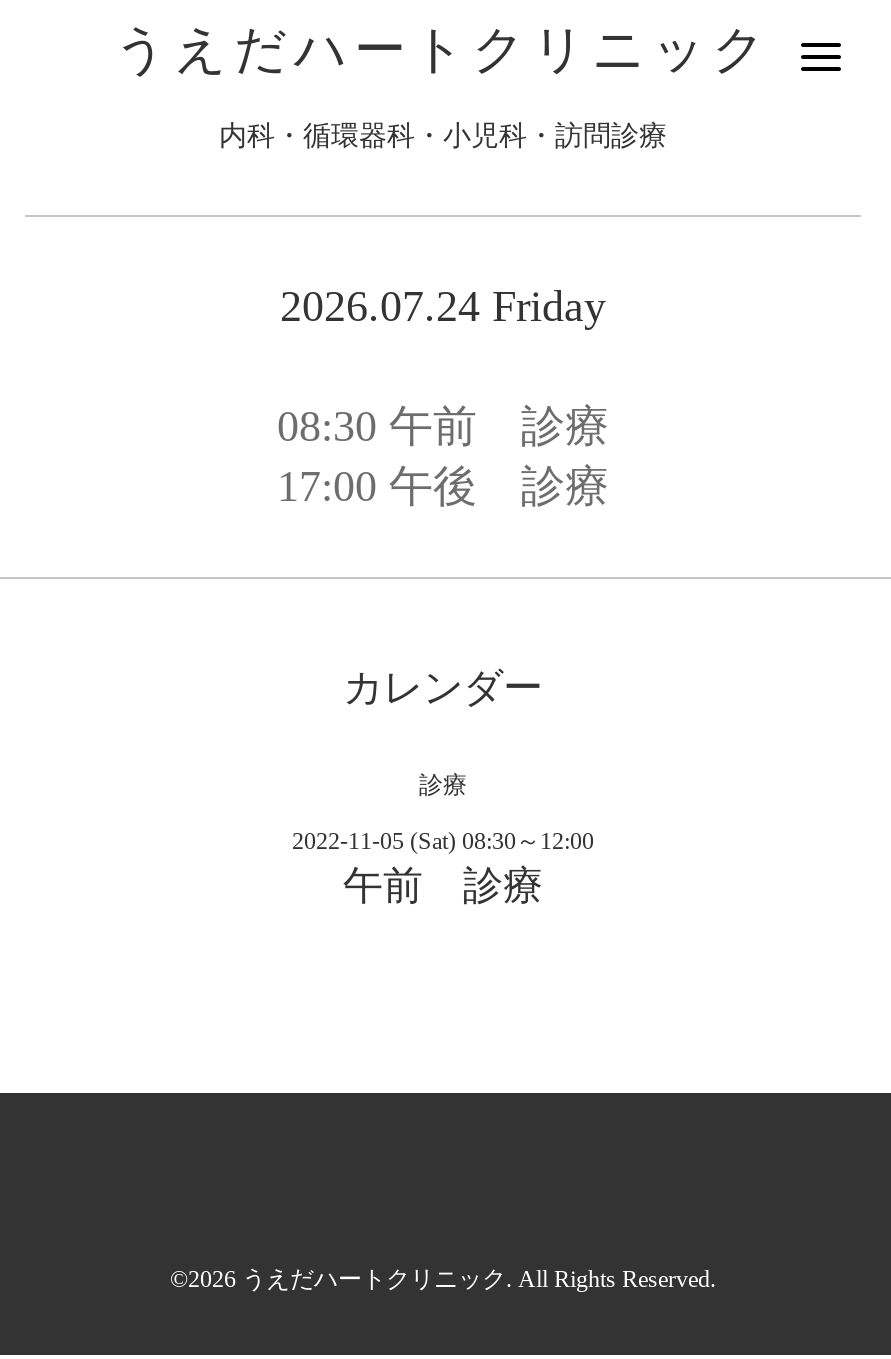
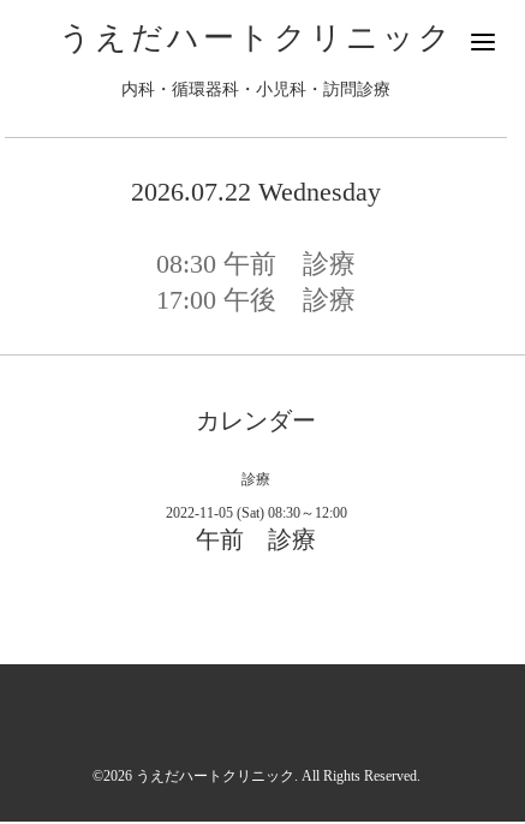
- 2026.07.24 Friday
+ 2026.07.22 Wednesday
